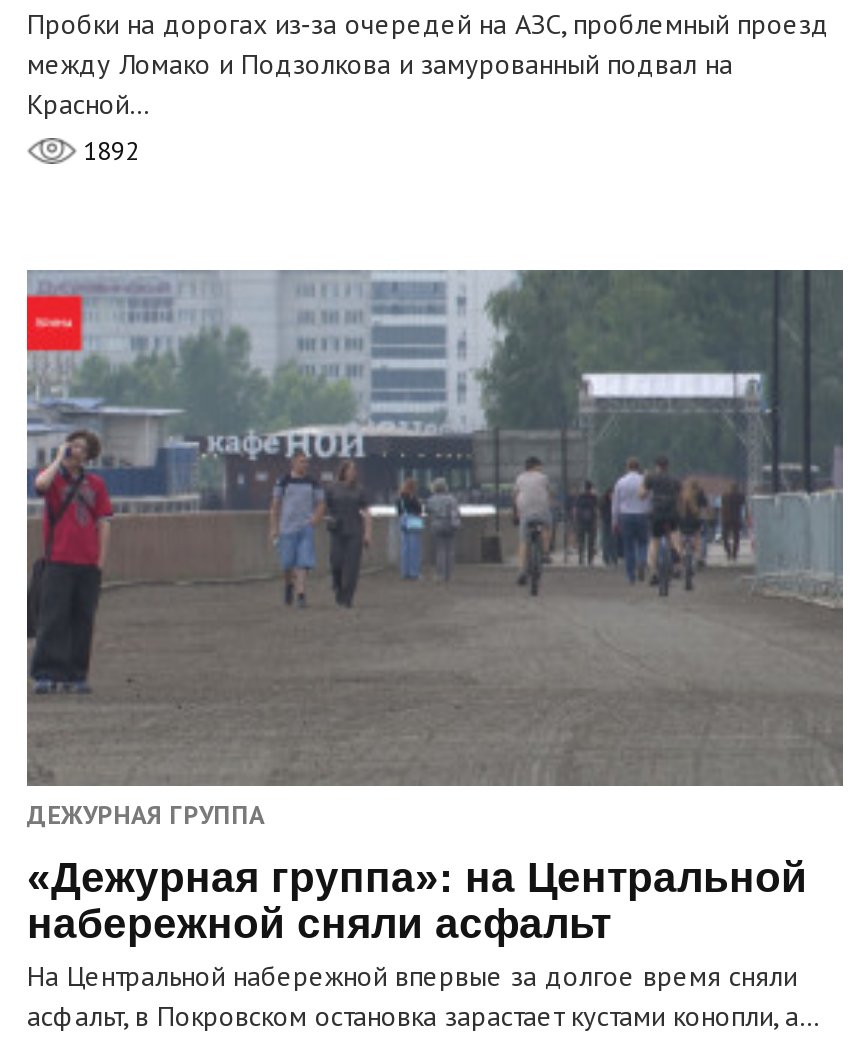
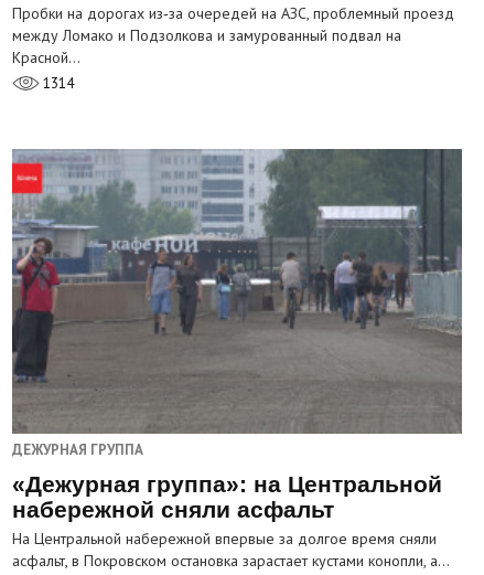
- 1892
+ 1314
